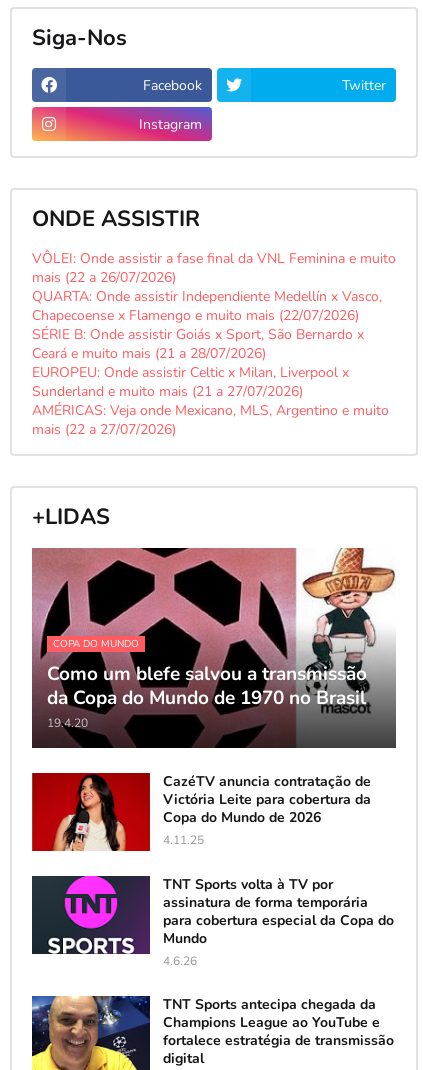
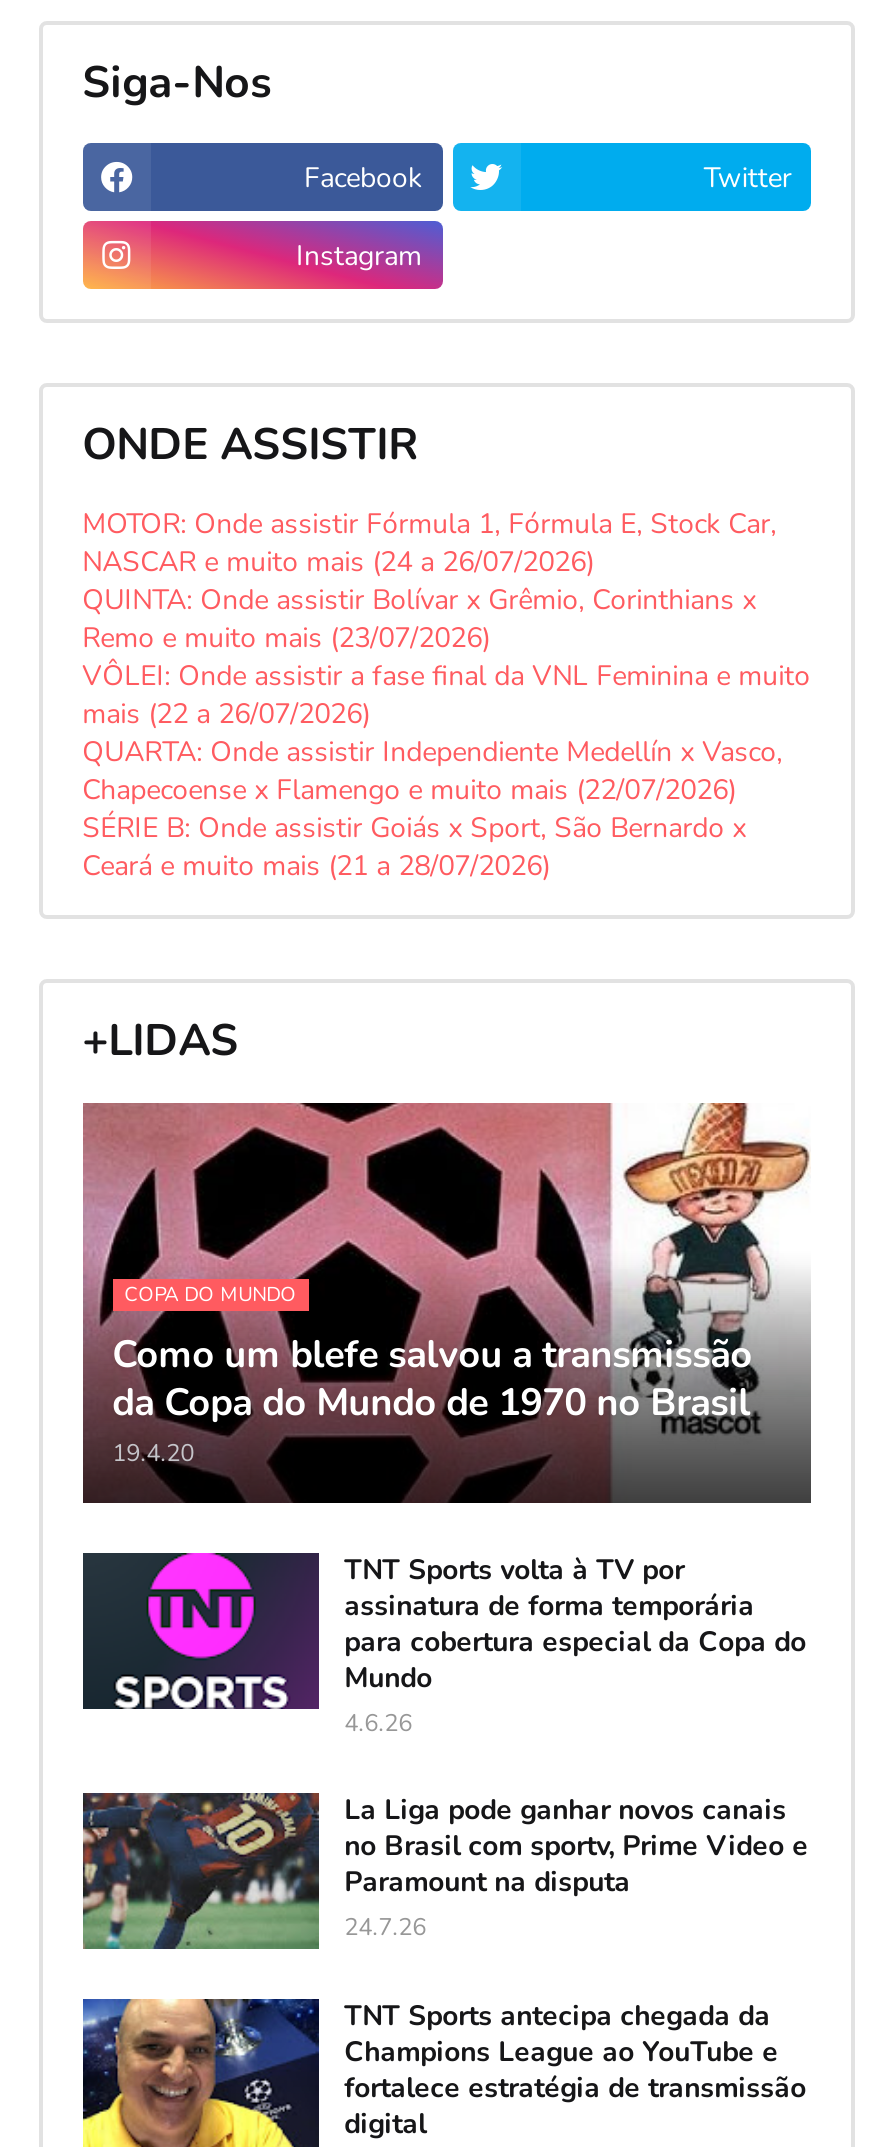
+ MOTOR: Onde assistir Fórmula 1, Fórmula E, Stock Car,
+ NASCAR e muito mais (24 a 26/07/2026)
+ QUINTA: Onde assistir Bolívar x Grêmio, Corinthians x
+ Remo e muito mais (23/07/2026)

moved down: VÔLEI: Onde assistir a fase final da VNL Feminina e muito | mais (22 a 26/07/2026) | QUARTA: Onde assistir Independiente Medellín x Vasco, | Chapecoense x Flamengo e muito mais (22/07/2026) | SÉRIE B: Onde assistir Goiás x Sport, São Bernardo x | Ceará e muito mais (21 a 28/07/2026)

- EUROPEU: Onde assistir Celtic x Milan, Liverpool x
- Sunderland e muito mais (21 a 27/07/2026)
- AMÉRICAS: Veja onde Mexicano, MLS, Argentino e muito
- mais (22 a 27/07/2026)

- [image]
- CazéTV anuncia contratação de
- Victória Leite para cobertura da
- Copa do Mundo de 2026
- 4.11.25

moved up: [image] | TNT Sports volta à TV por | assinatura de forma temporária | para cobertura especial da Copa do | Mundo | 4.6.26

+ [image]
+ La Liga pode ganhar novos canais
+ no Brasil com sportv, Prime Video e
+ Paramount na disputa
+ 24.7.26
